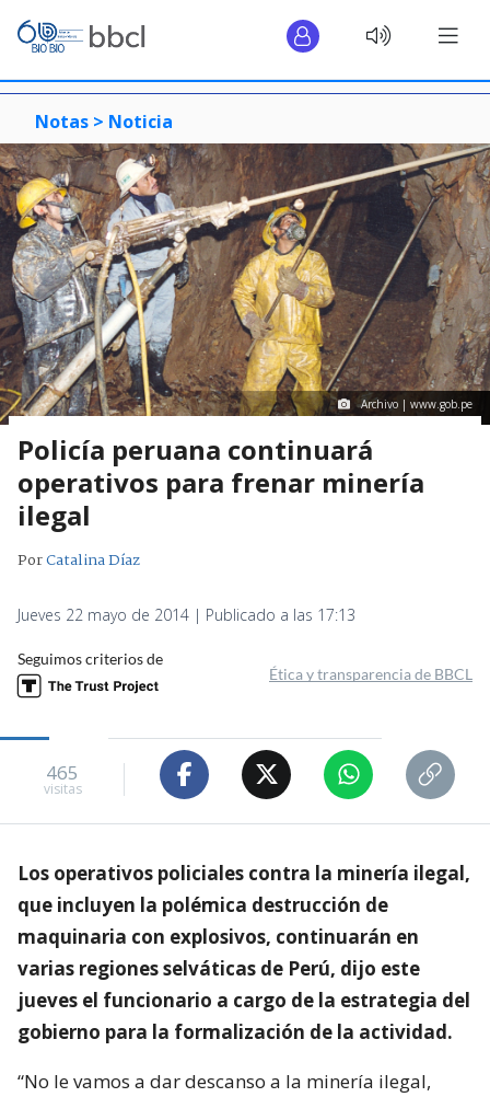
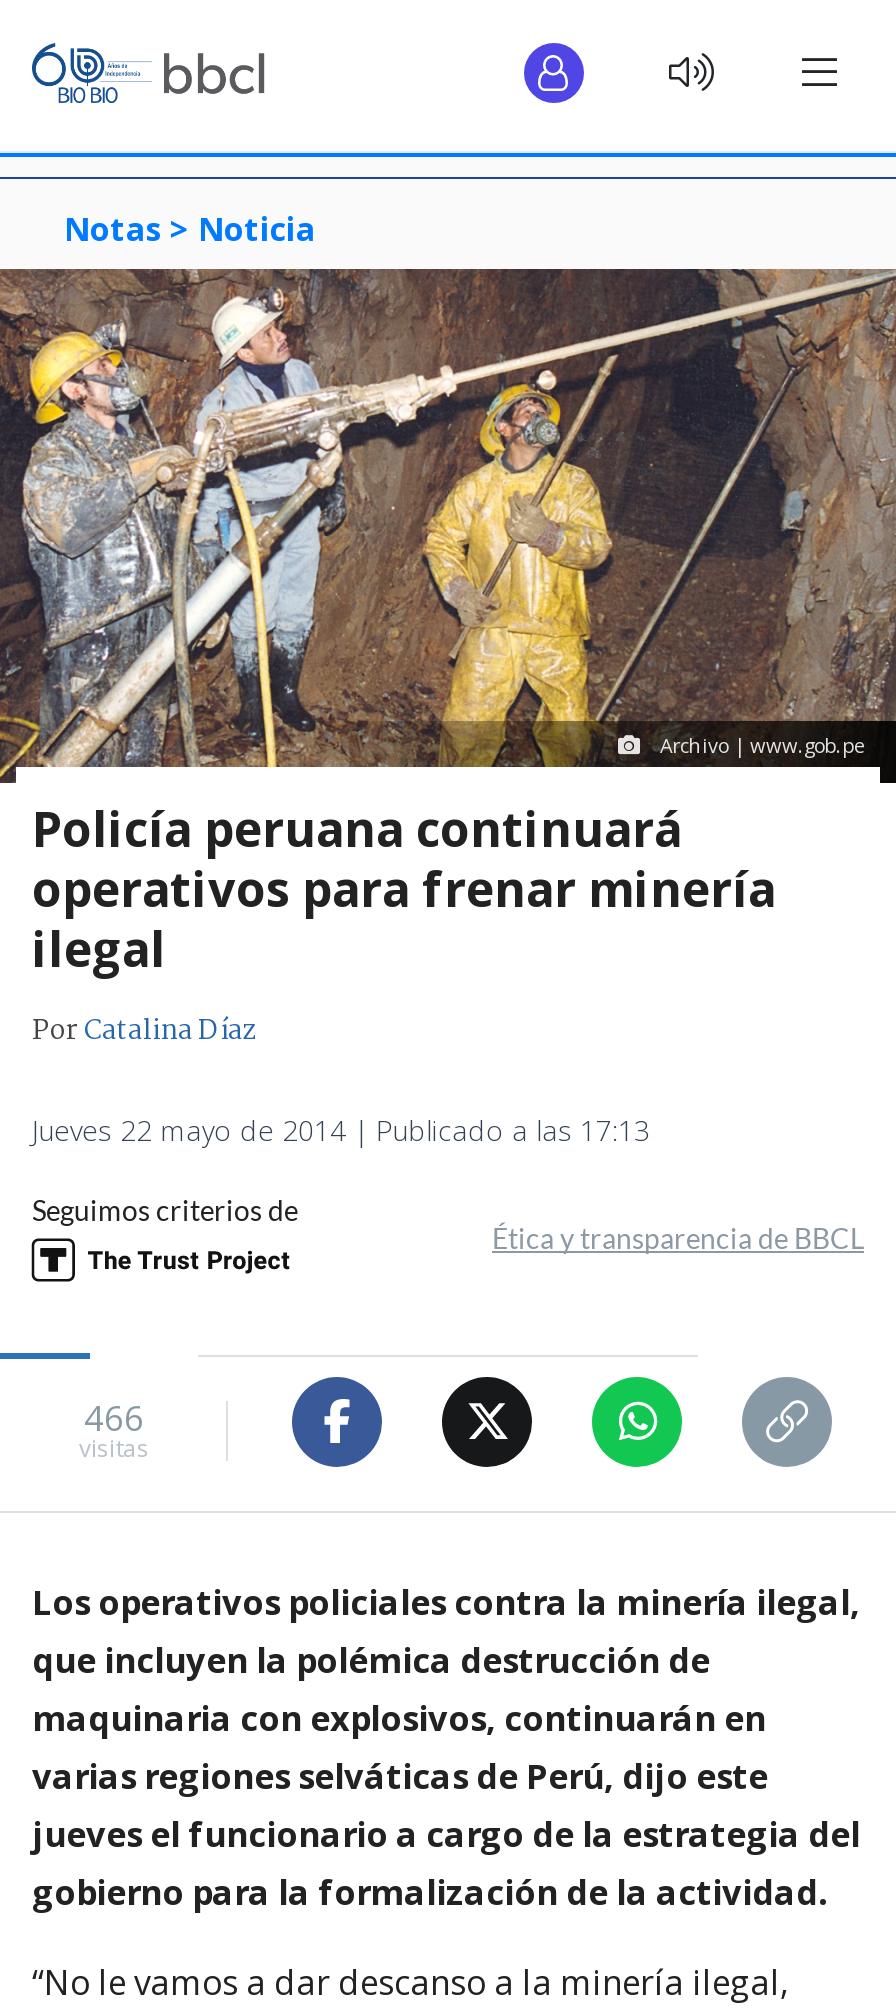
- 465
+ 466
